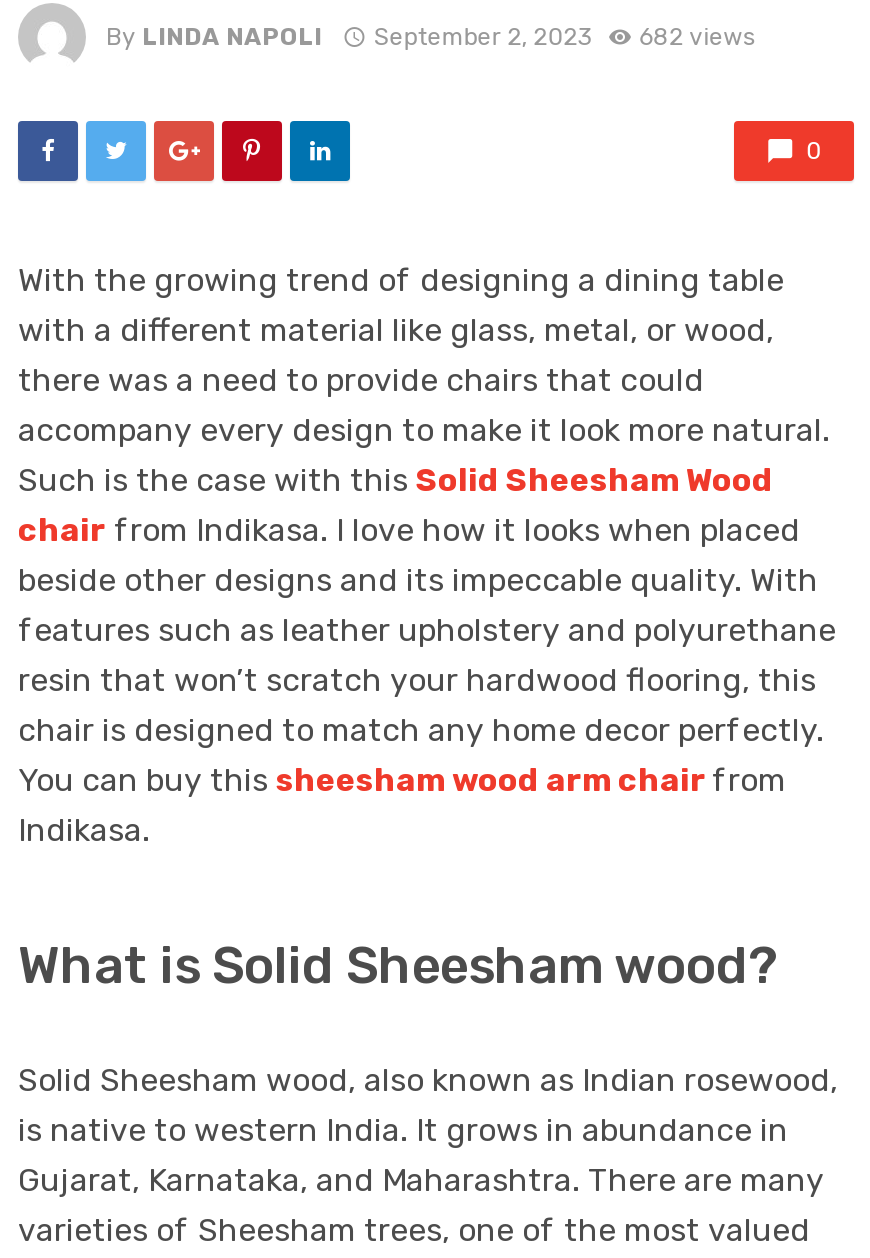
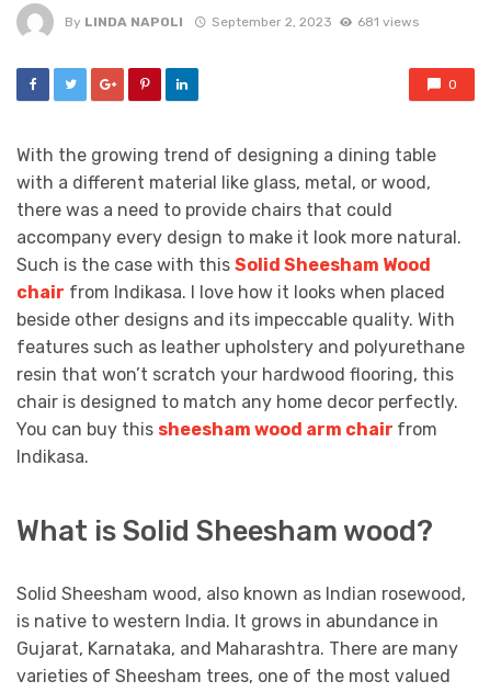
- By LINDA NAPOLI September 2, 2023 682 views
+ By LINDA NAPOLI September 2, 2023 681 views
